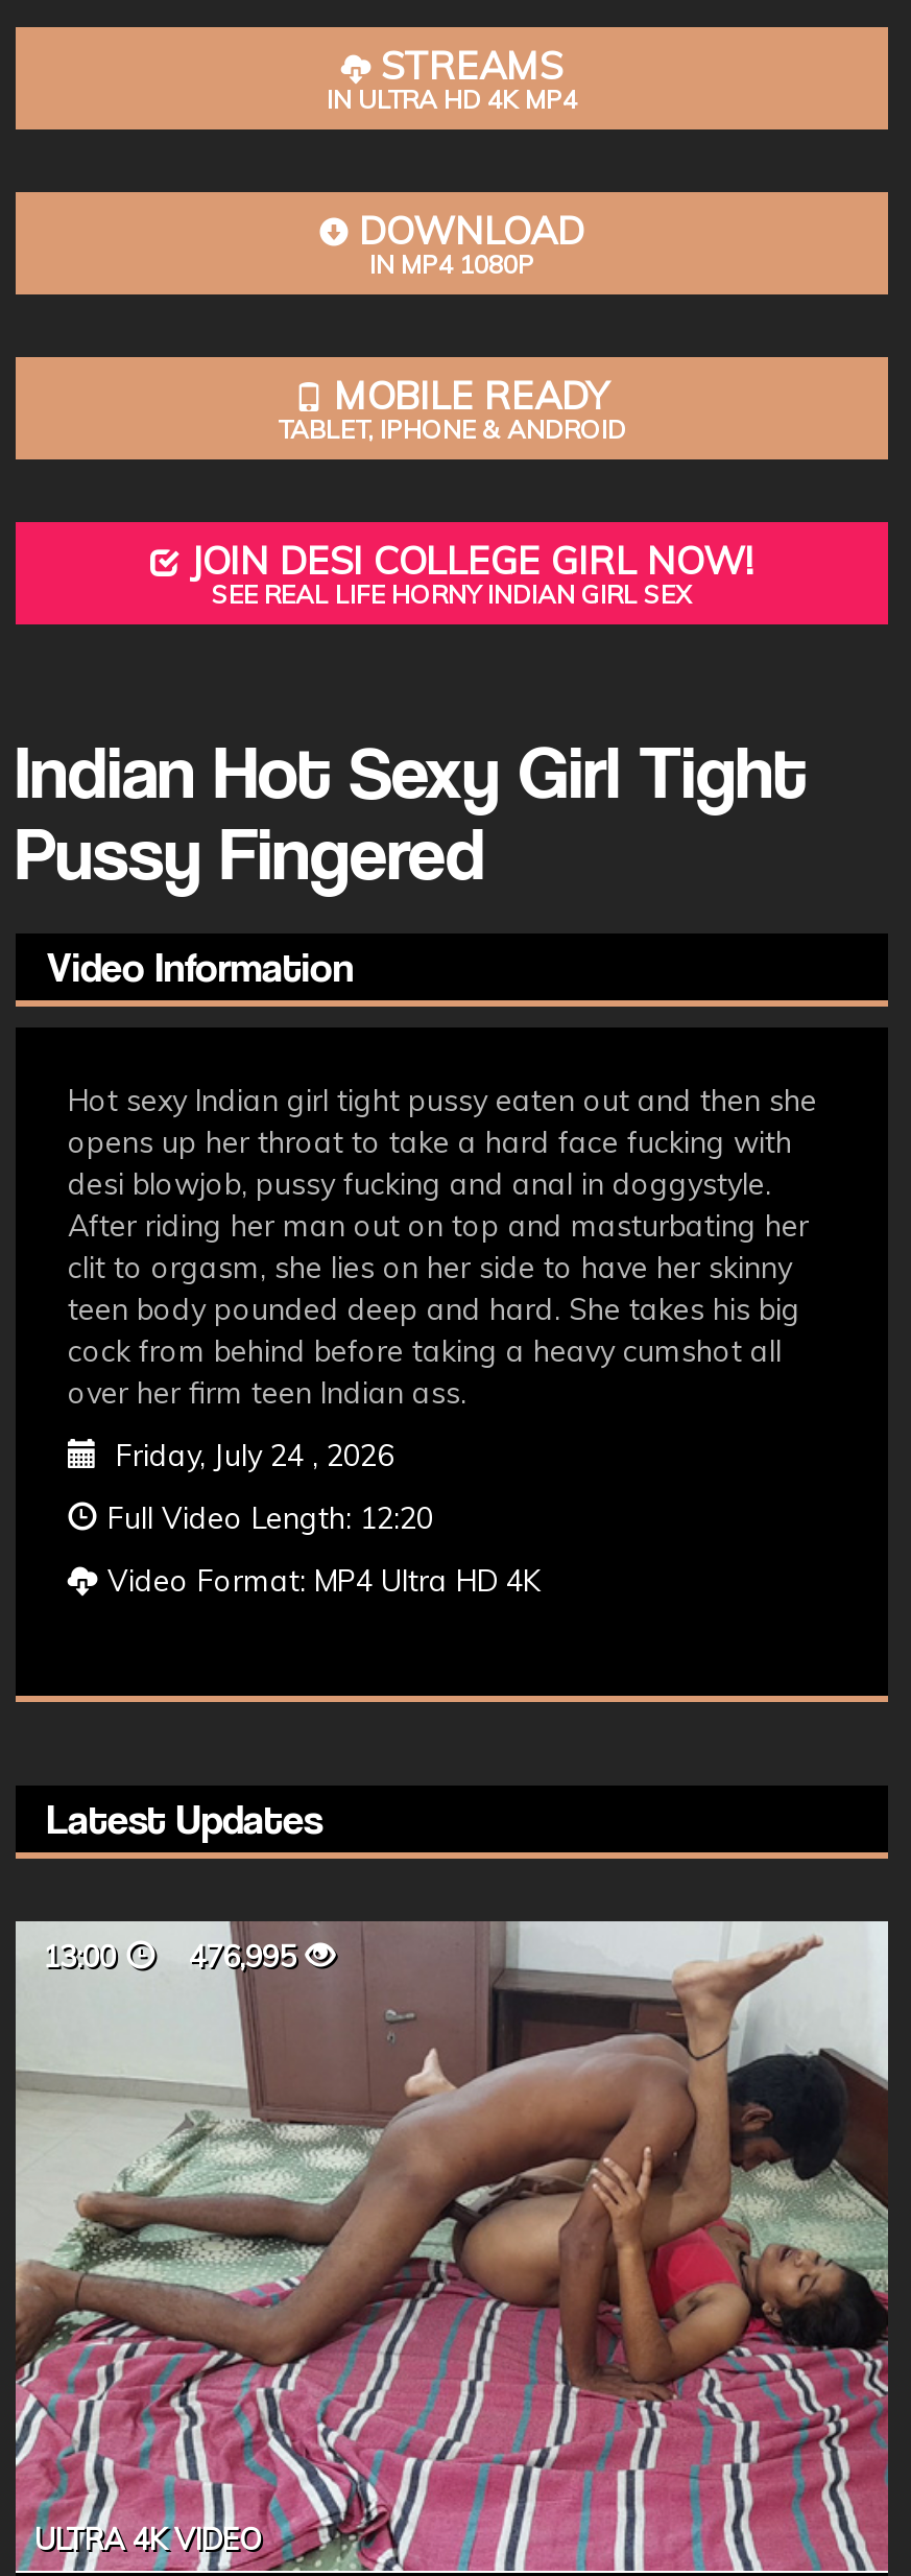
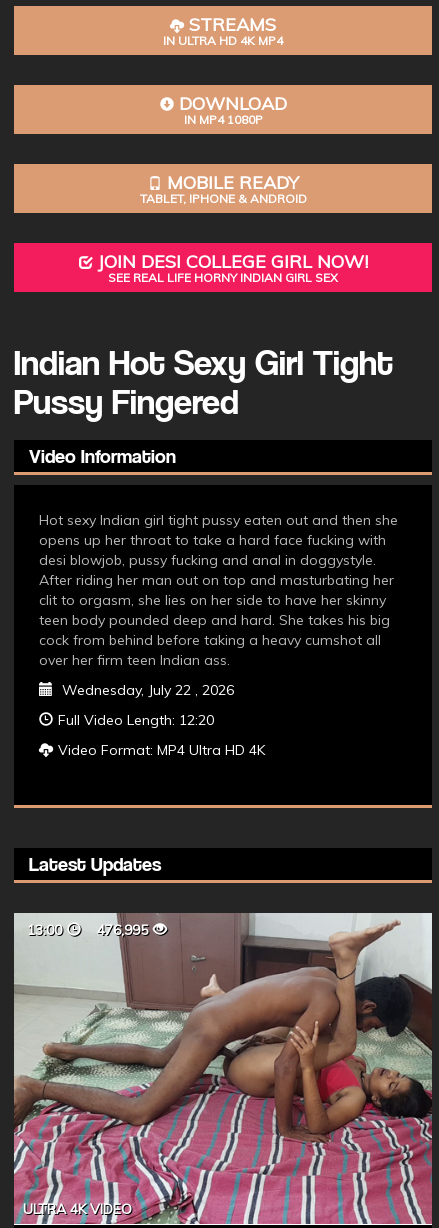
- Friday, July 24 , 2026
+ Wednesday, July 22 , 2026
